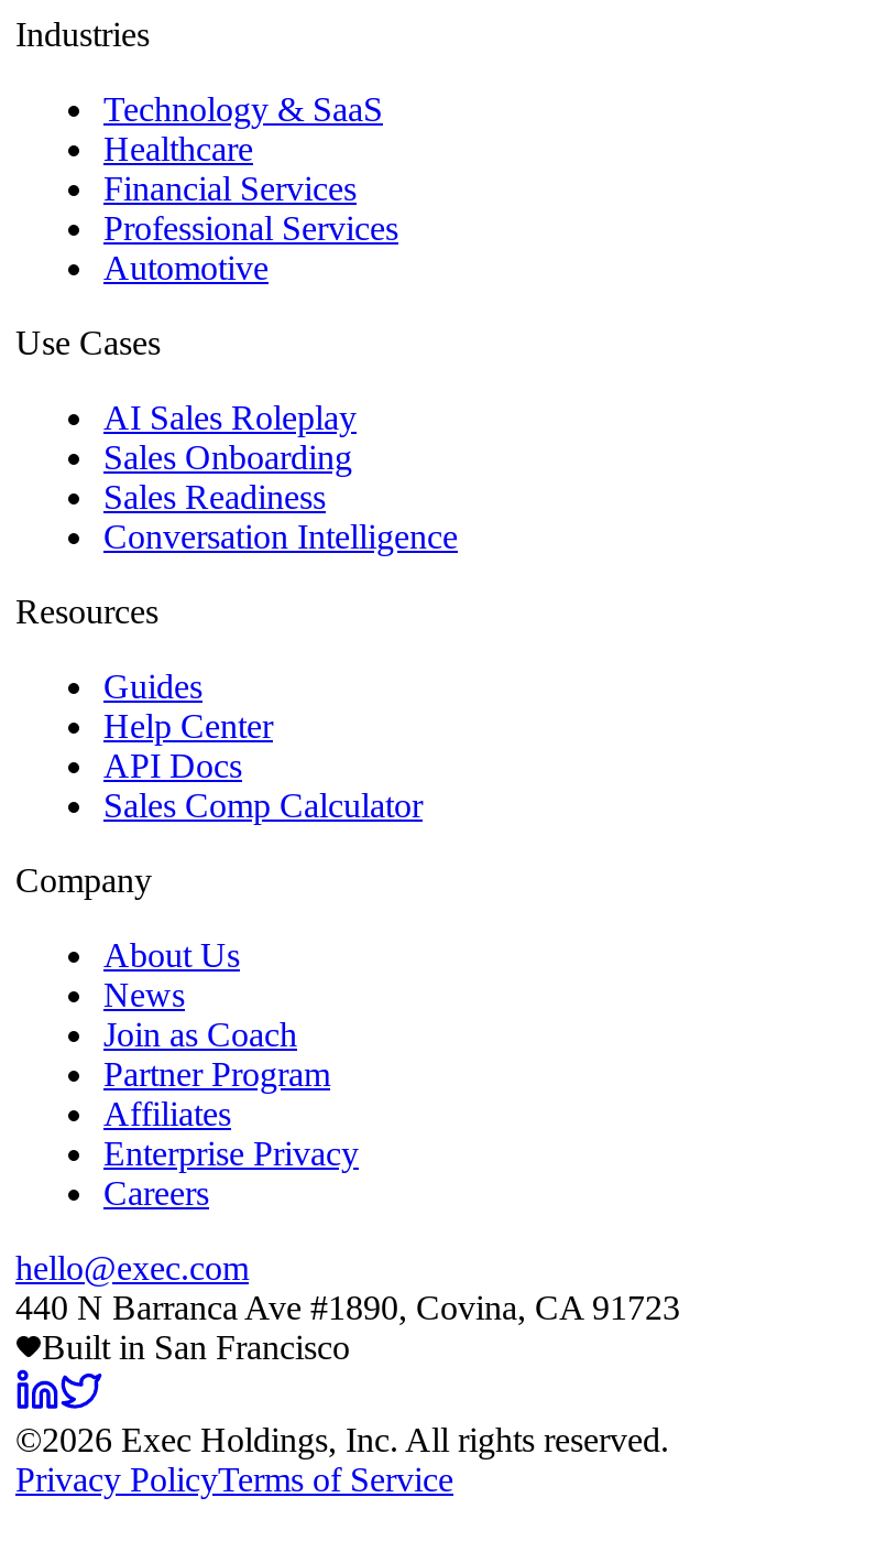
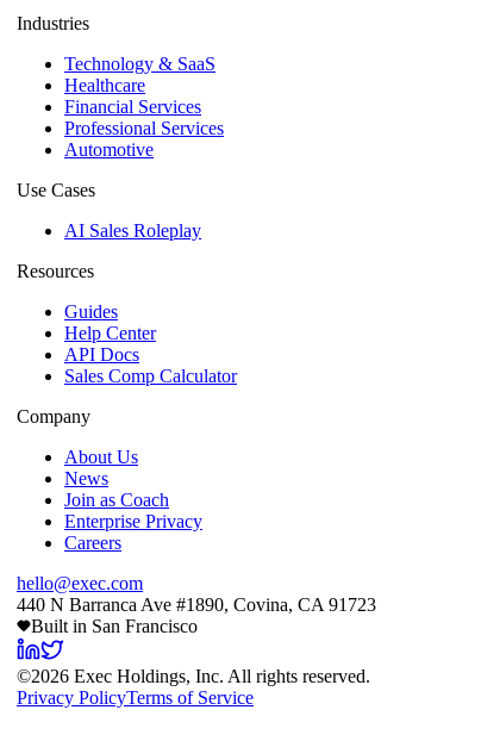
- Sales Onboarding
- Sales Readiness
- Conversation Intelligence

- Partner Program
- Affiliates
